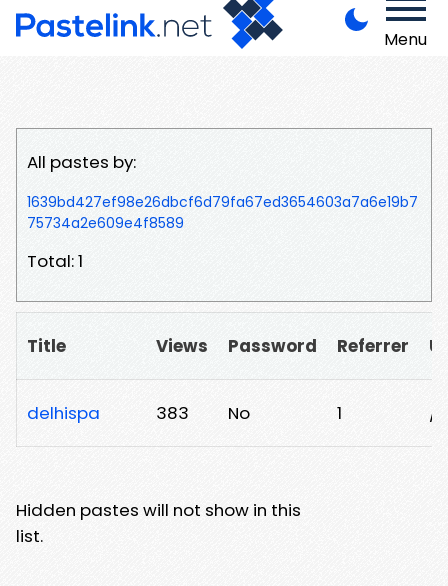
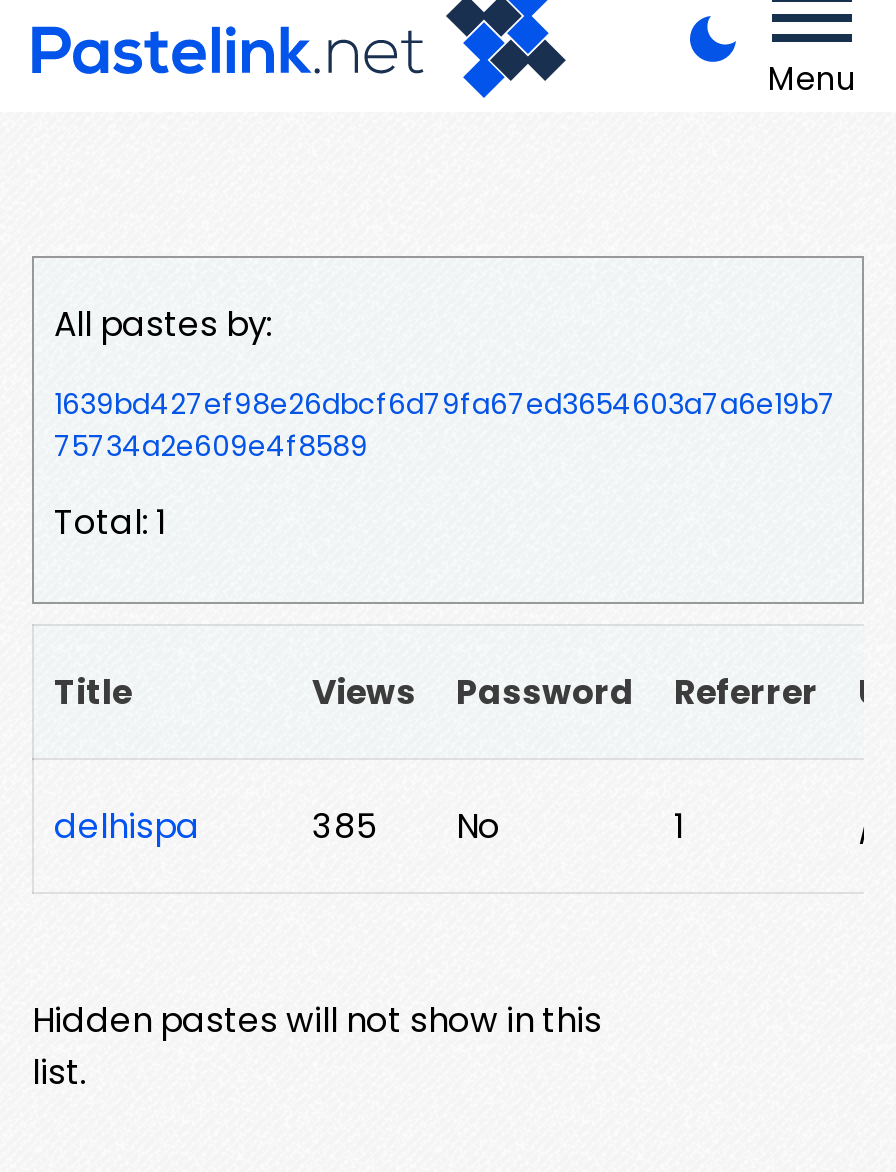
- 383 No
+ 385 No
